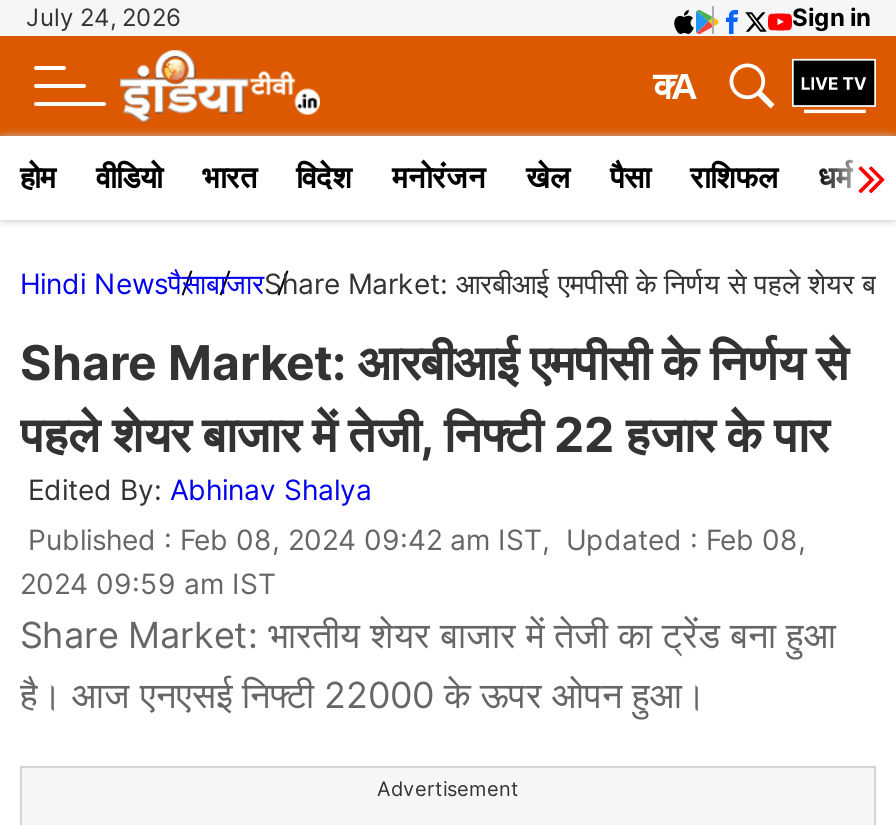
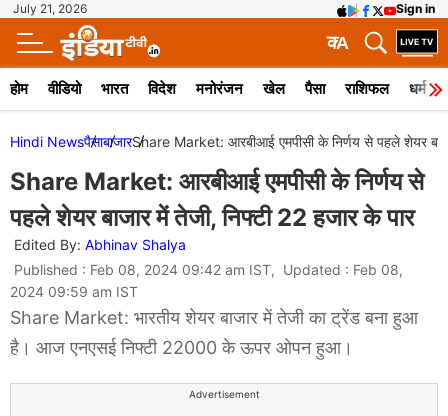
- July 24, 2026
+ July 21, 2026
